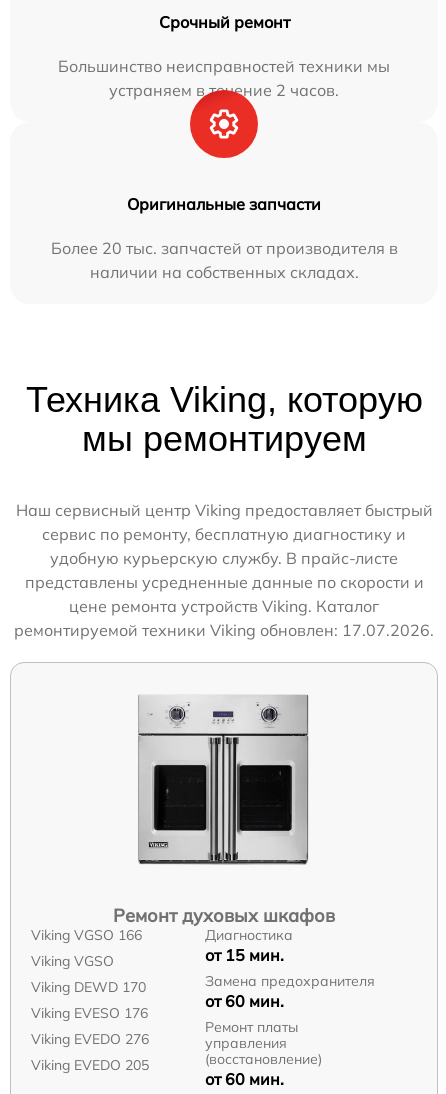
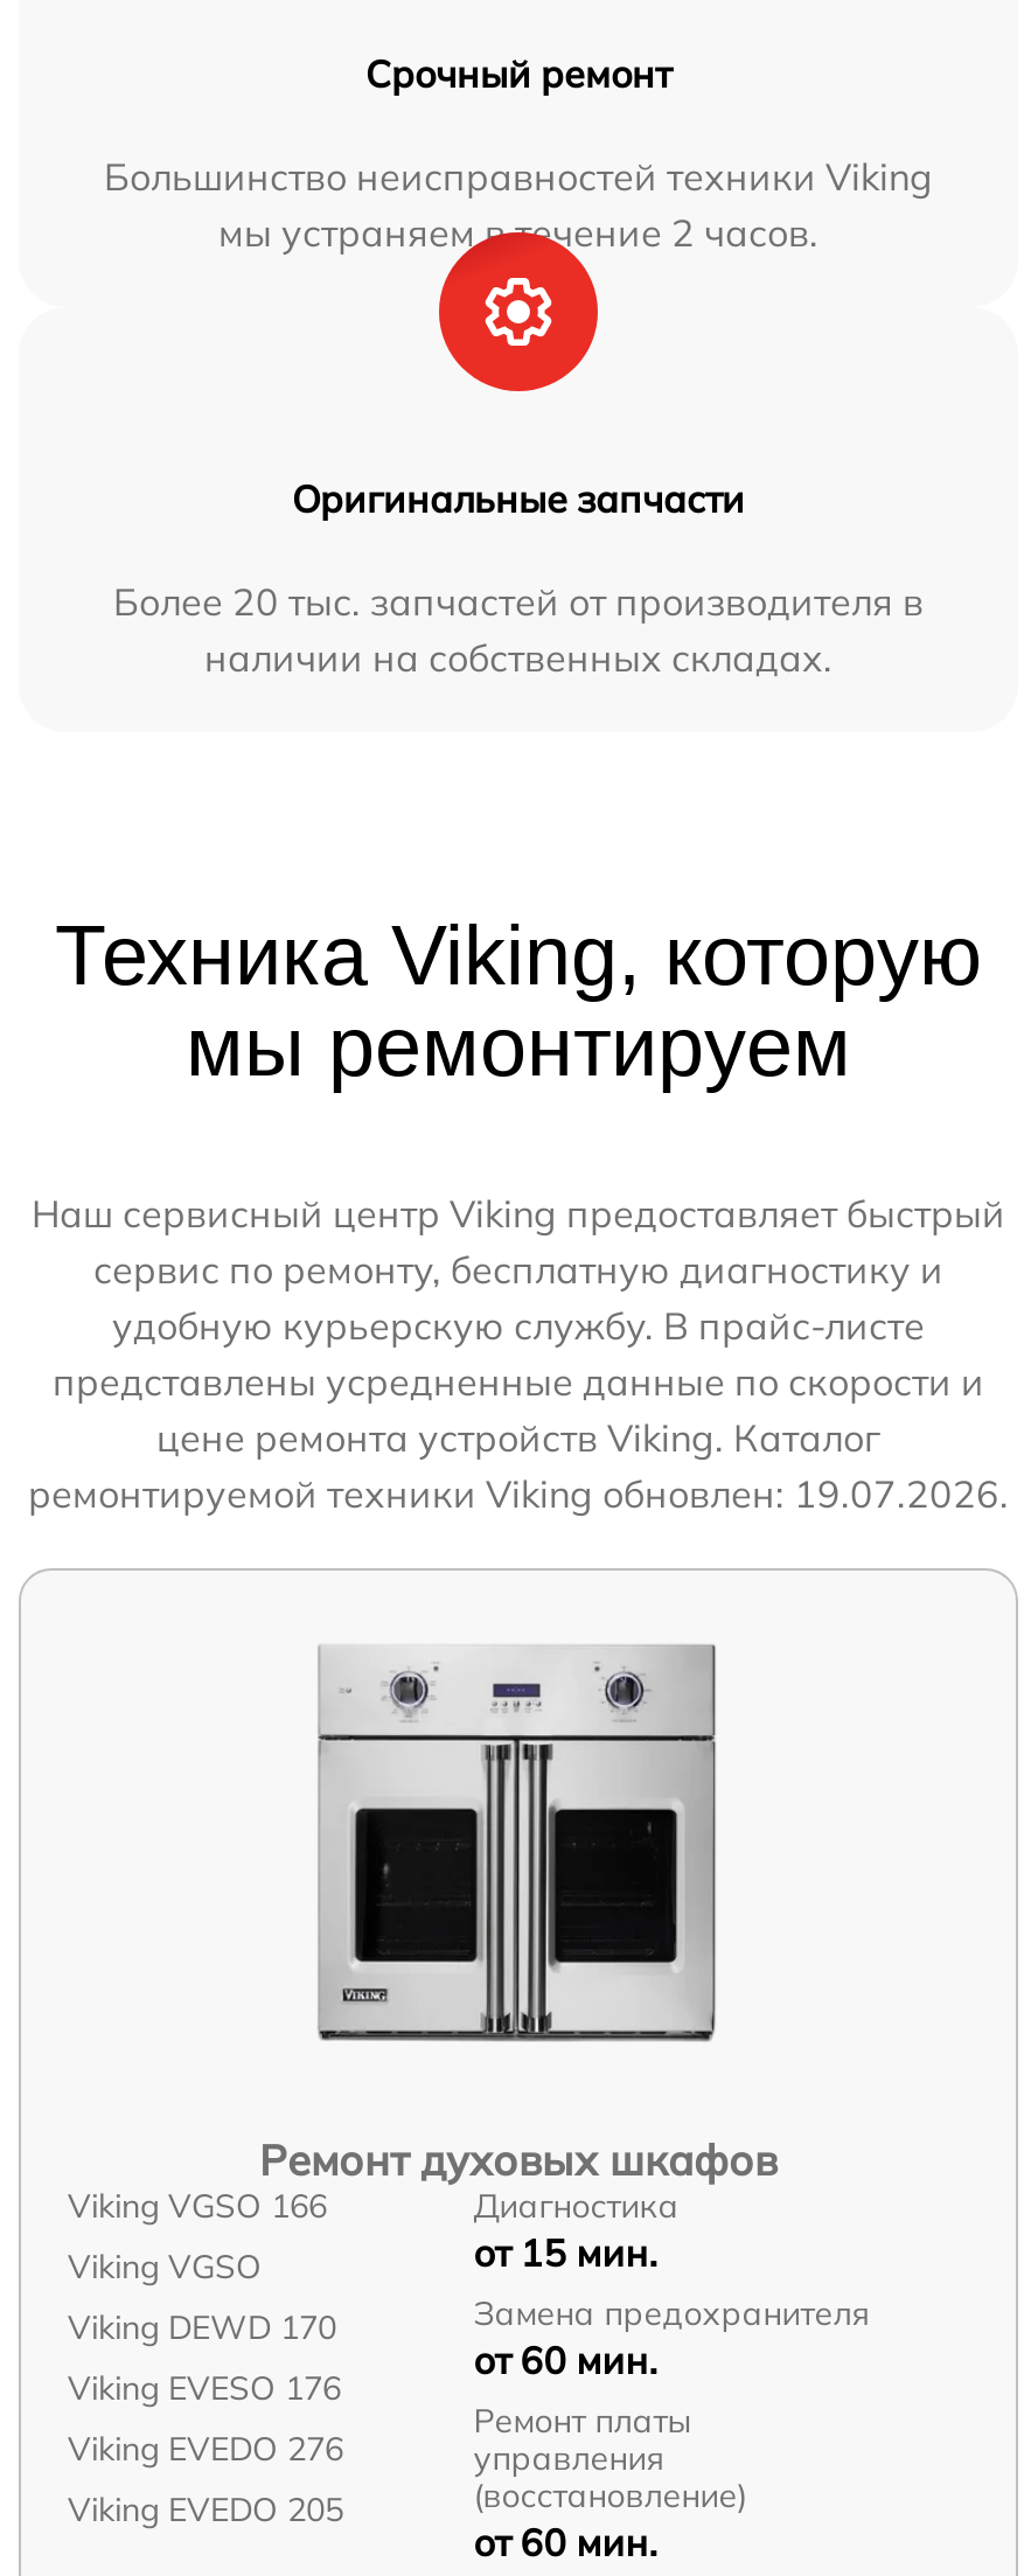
- Большинство неисправностей техники мы
- устраняем в течение 2 часов.
+ Большинство неисправностей техники Viking
+ мы устраняем в течение 2 часов.

- ремонтируемой техники Viking обновлен: 17.07.2026.
+ ремонтируемой техники Viking обновлен: 19.07.2026.
